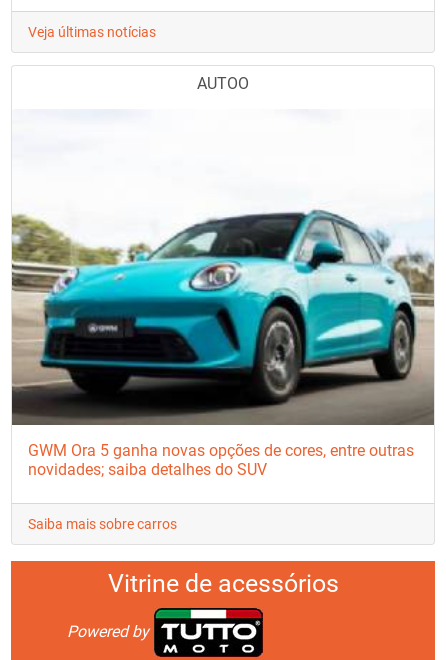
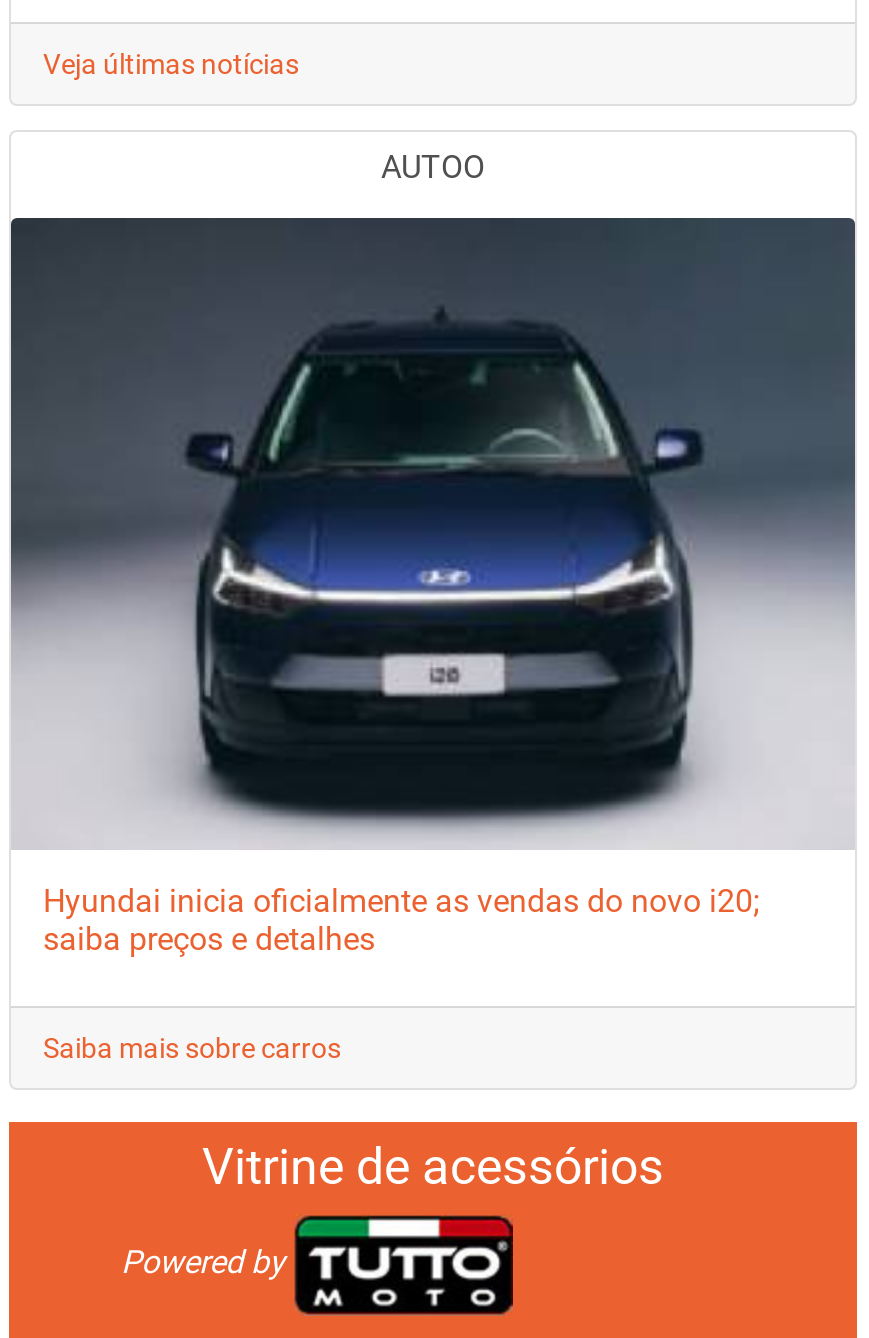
- [image]
- GWM Ora 5 ganha novas opções de cores, entre outras
- novidades; saiba detalhes do SUV
+ [image]
+ Hyundai inicia oficialmente as vendas do novo i20;
+ saiba preços e detalhes
